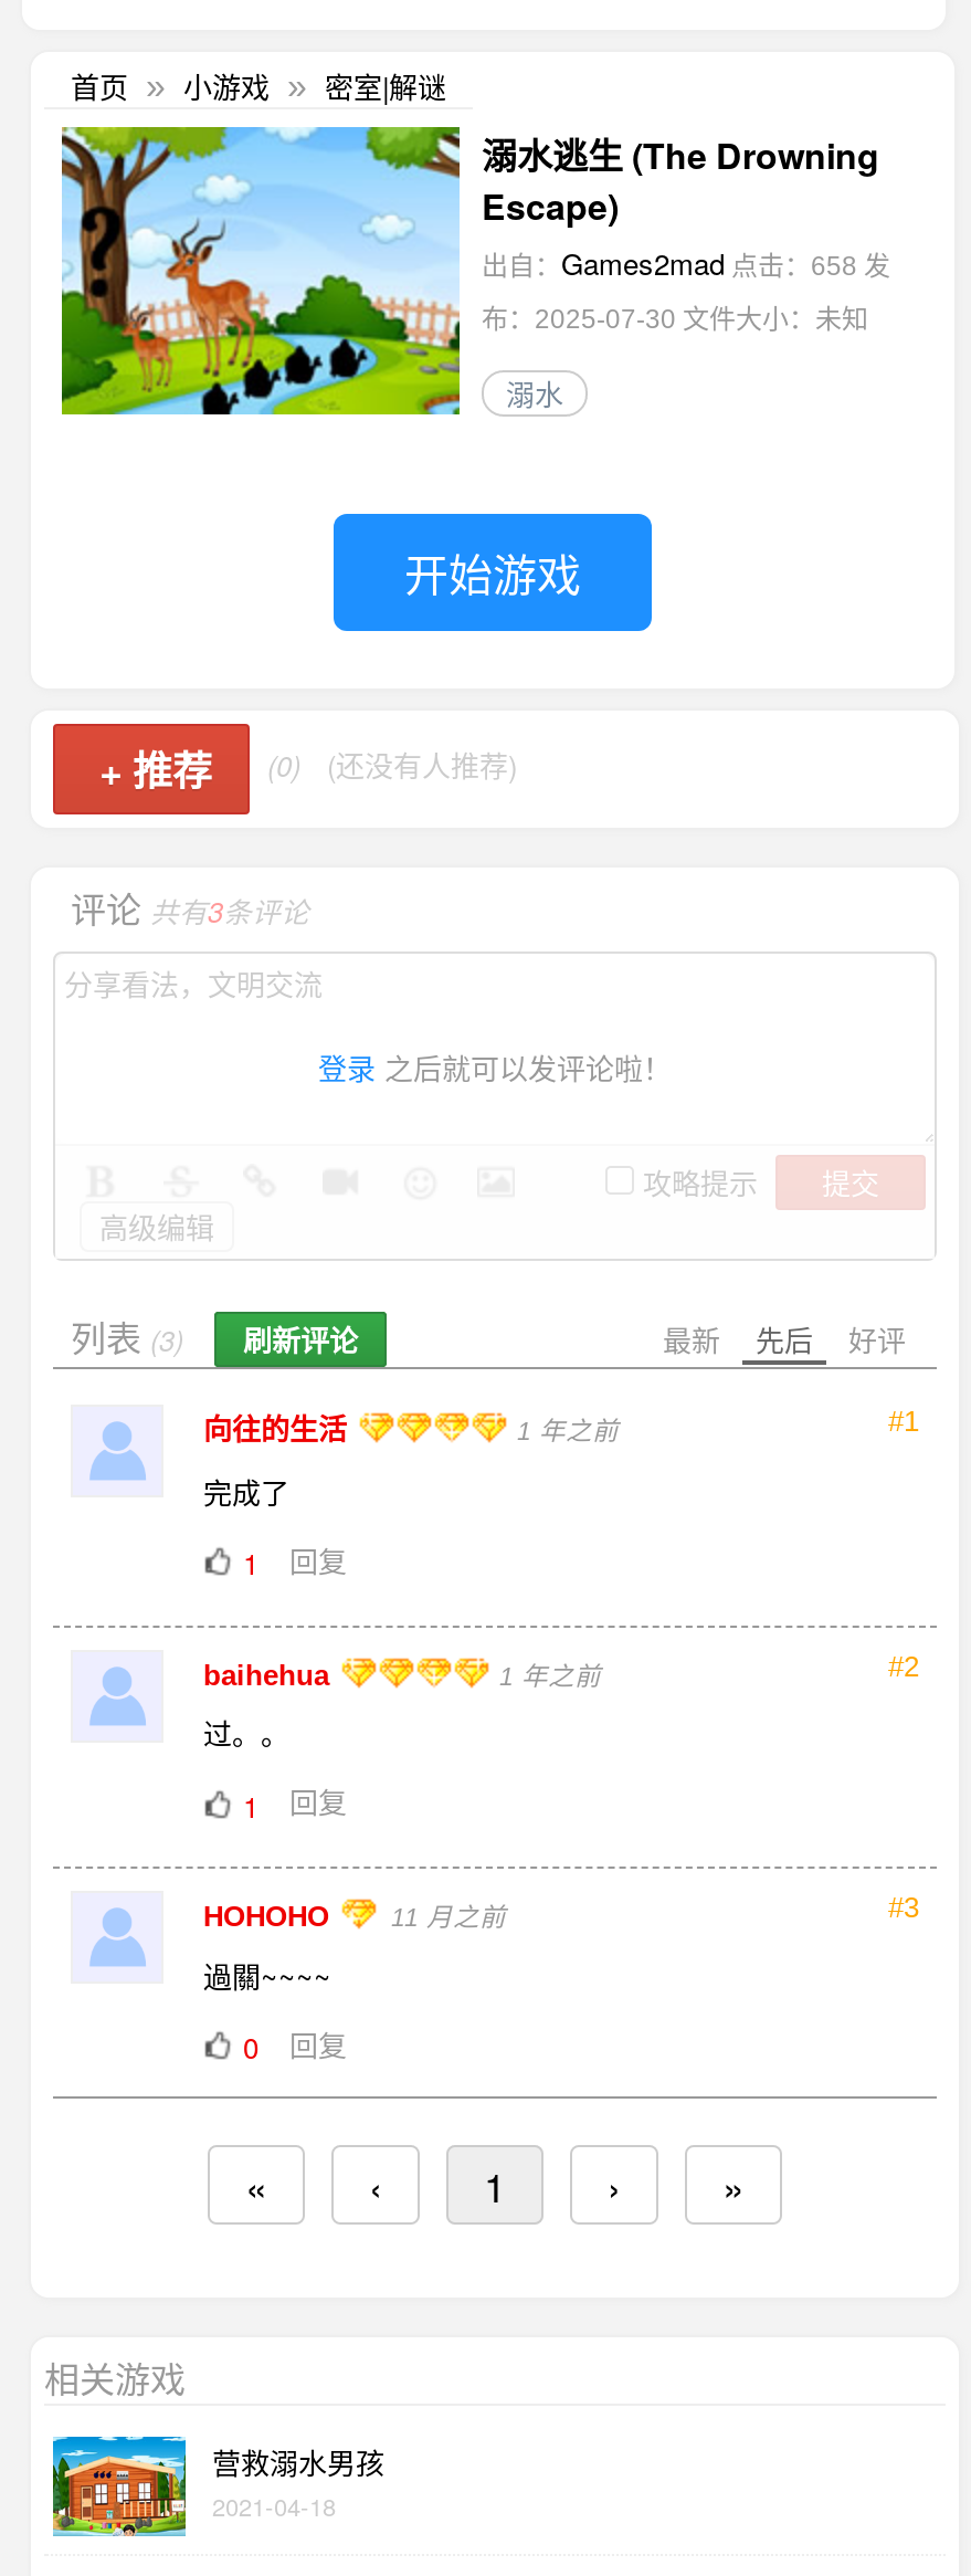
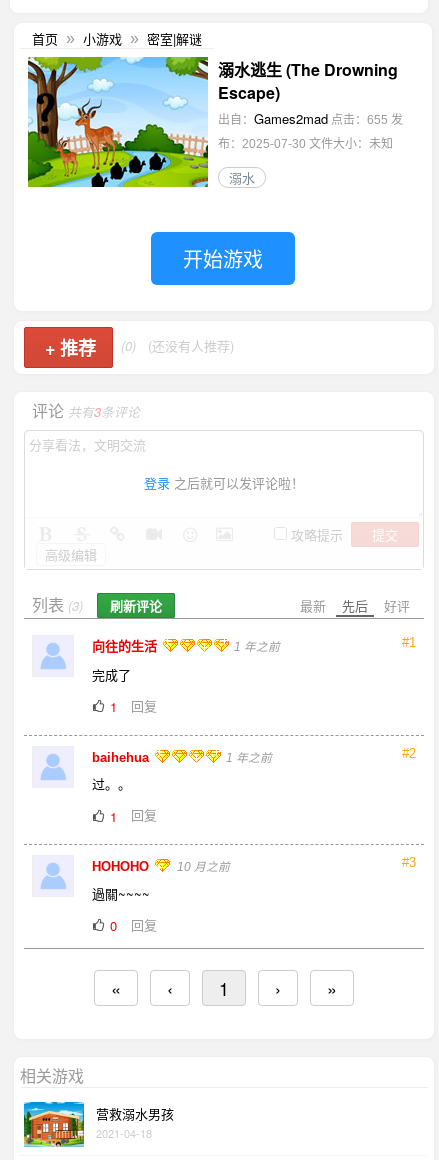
- 出自：Games2mad 点击：658发
+ 出自：Games2mad 点击：655发

- HOHOHO 11 月之前
+ HOHOHO 10 月之前
